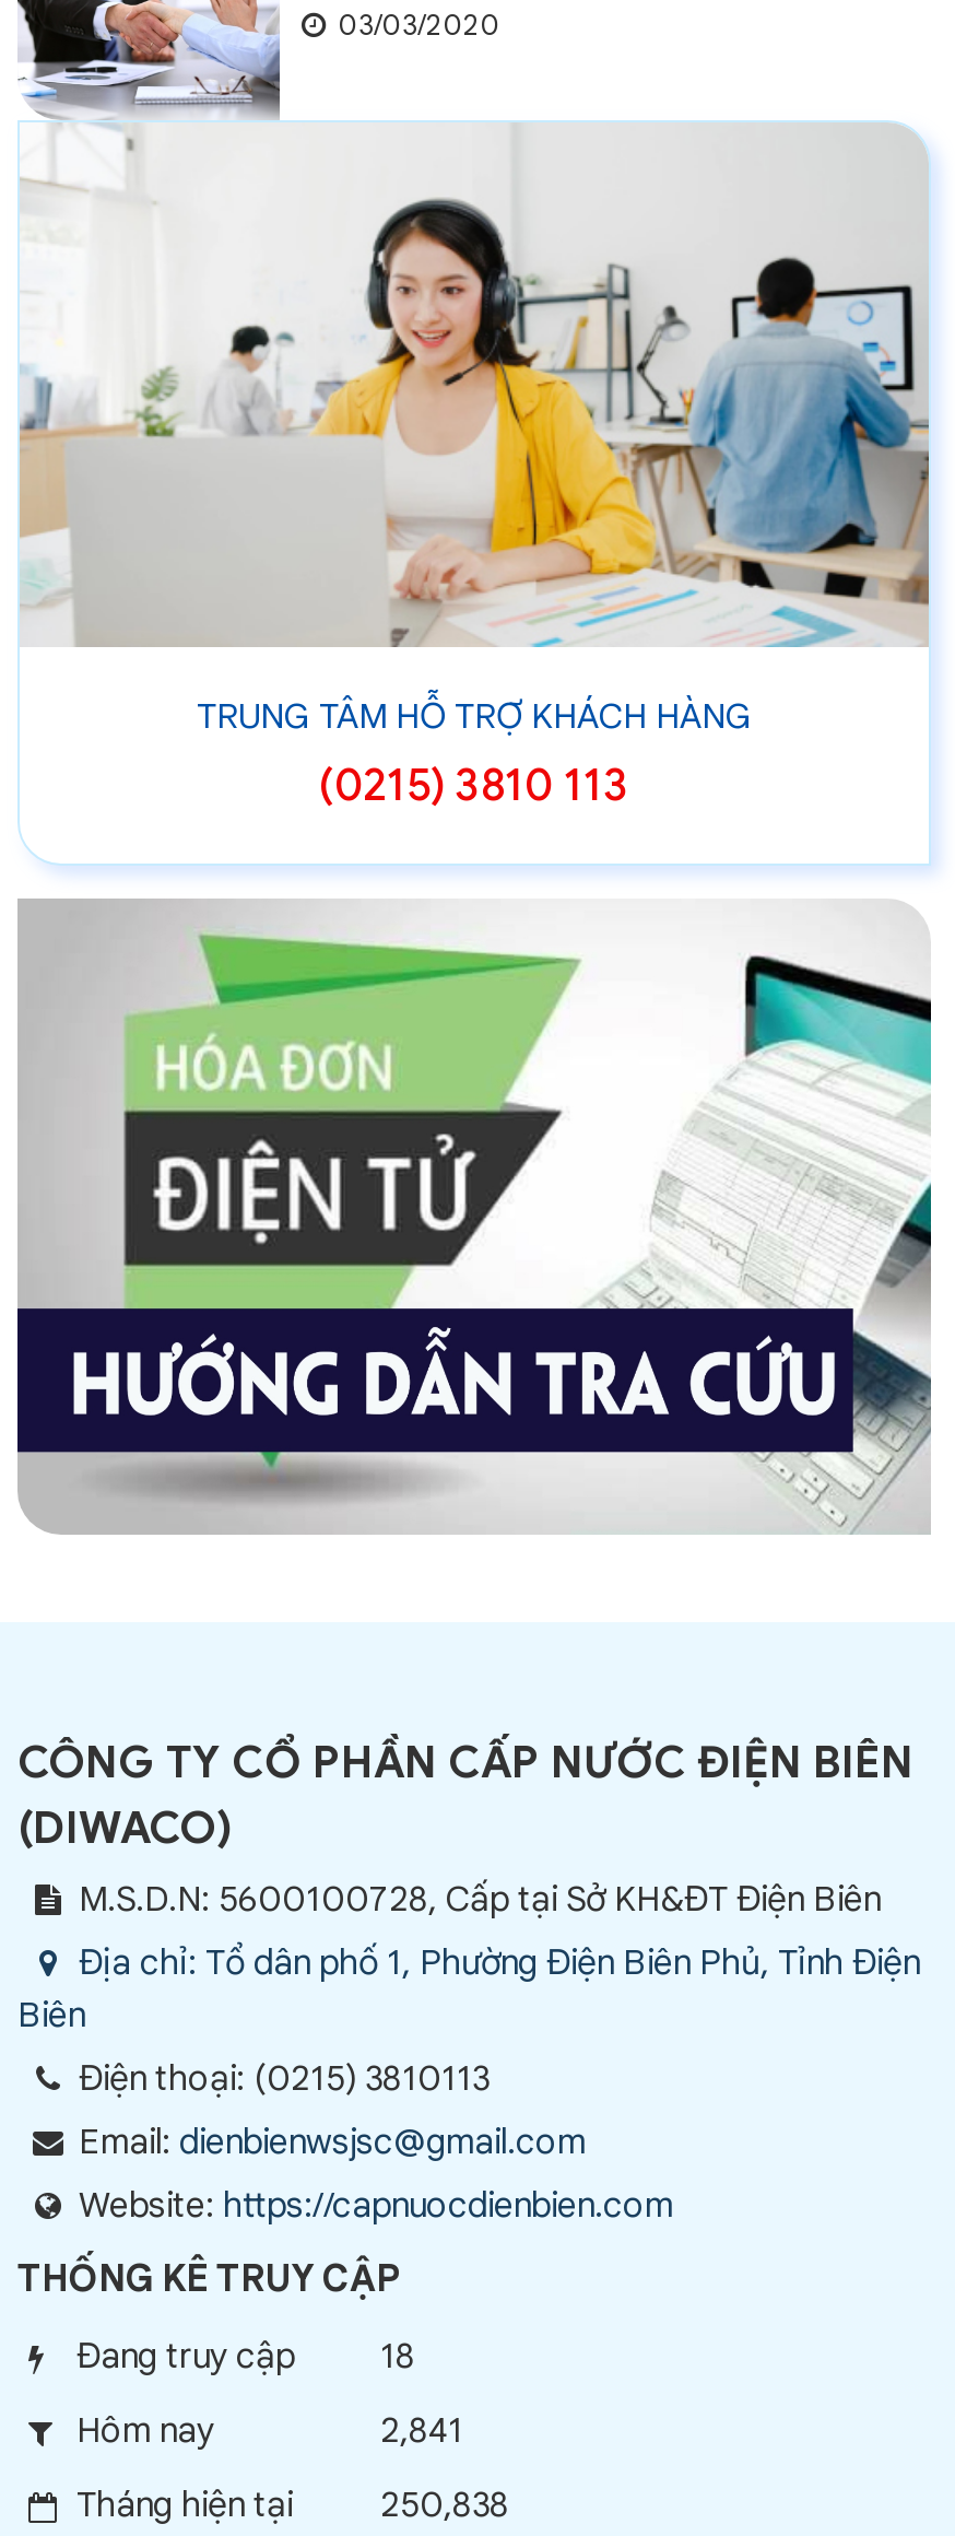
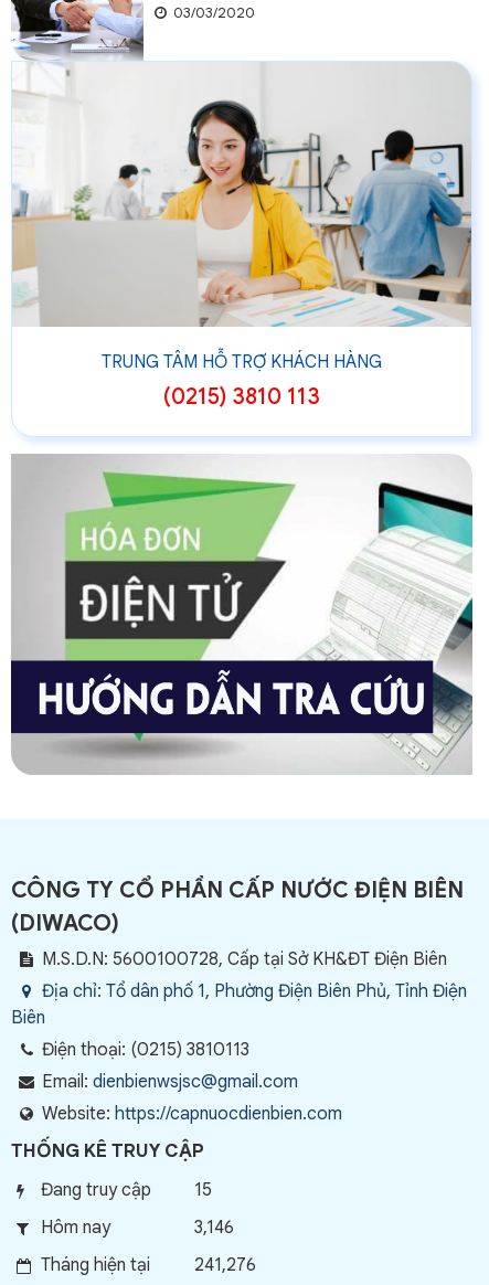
- Đang truy cập 18
+ Đang truy cập 15

- 2,841
+ 3,146

- Tháng hiện tại 250,838
+ Tháng hiện tại 241,276
